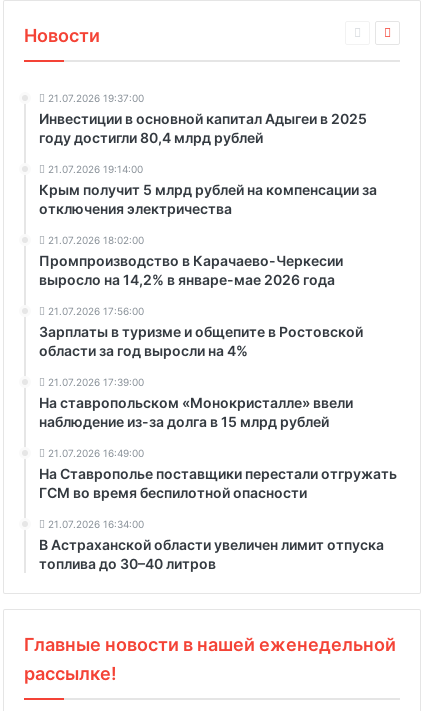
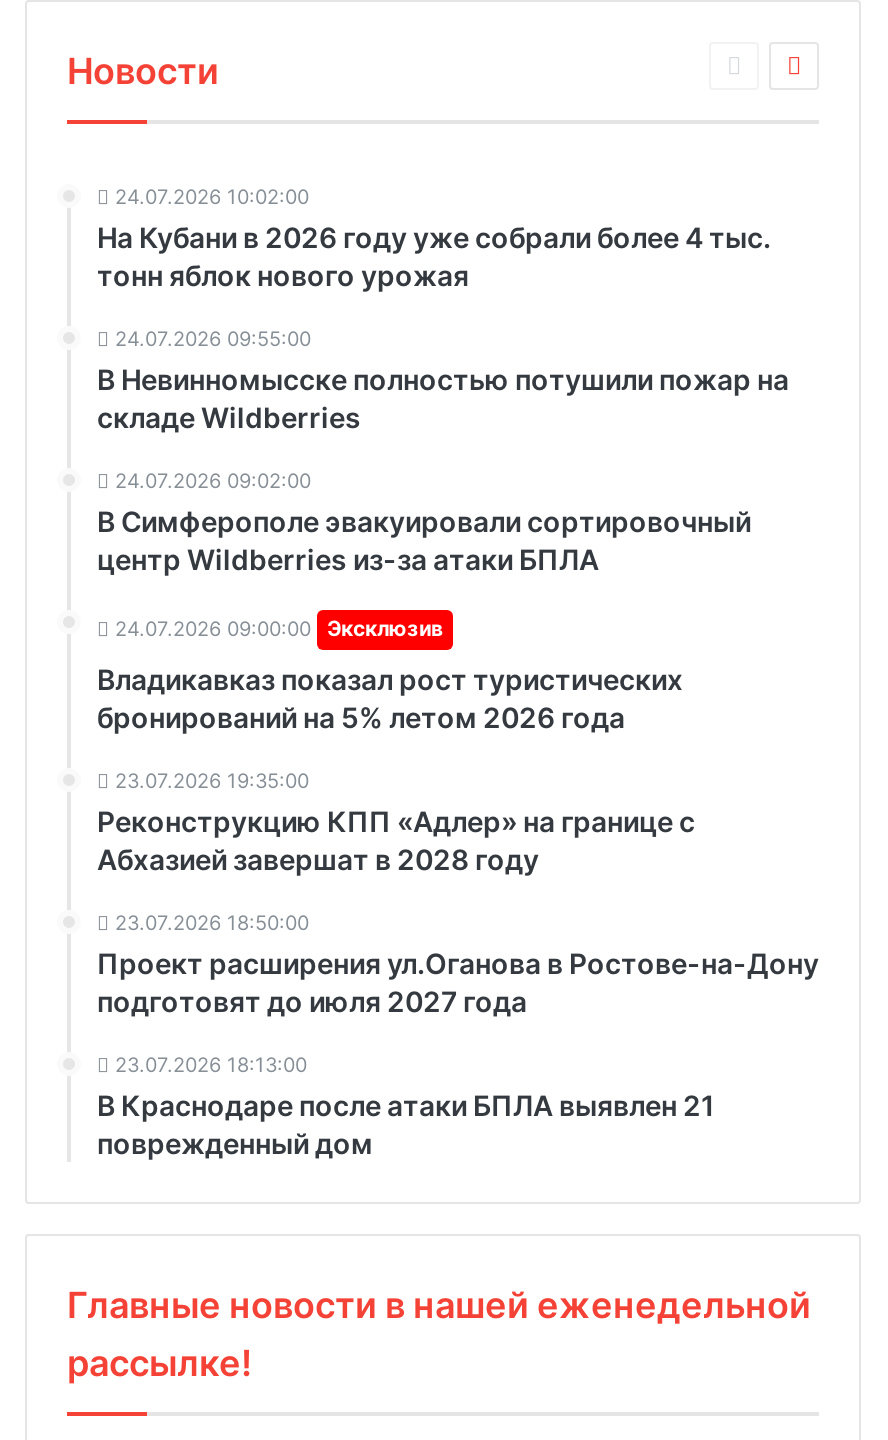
- 21.07.2026 19:37:00
- Инвестиции в основной капитал Адыгеи в 2025
- году достигли 80,4 млрд рублей
- 21.07.2026 19:14:00
- Крым получит 5 млрд рублей на компенсации за
- отключения электричества
- 21.07.2026 18:02:00
- Промпроизводство в Карачаево-Черкесии
- выросло на 14,2% в январе-мае 2026 года
- 21.07.2026 17:56:00
- Зарплаты в туризме и общепите в Ростовской
- области за год выросли на 4%
- 21.07.2026 17:39:00
- На ставропольском «Монокристалле» ввели
- наблюдение из-за долга в 15 млрд рублей
- 21.07.2026 16:49:00
- На Ставрополье поставщики перестали отгружать
- ГСМ во время беспилотной опасности
- 21.07.2026 16:34:00
- В Астраханской области увеличен лимит отпуска
- топлива до 30–40 литров
+ 24.07.2026 10:02:00
+ На Кубани в 2026 году уже собрали более 4 тыс.
+ тонн яблок нового урожая
+ 24.07.2026 09:55:00
+ В Невинномысске полностью потушили пожар на
+ складе Wildberries
+ 24.07.2026 09:02:00
+ В Симферополе эвакуировали сортировочный
+ центр Wildberries из-за атаки БПЛА
+ 24.07.2026 09:00:00
+ Эксклюзив
+ Владикавказ показал рост туристических
+ бронирований на 5% летом 2026 года
+ 23.07.2026 19:35:00
+ Реконструкцию КПП «Адлер» на границе с
+ Абхазией завершат в 2028 году
+ 23.07.2026 18:50:00
+ Проект расширения ул.Оганова в Ростове-на-Дону
+ подготовят до июля 2027 года
+ 23.07.2026 18:13:00
+ В Краснодаре после атаки БПЛА выявлен 21
+ поврежденный дом
